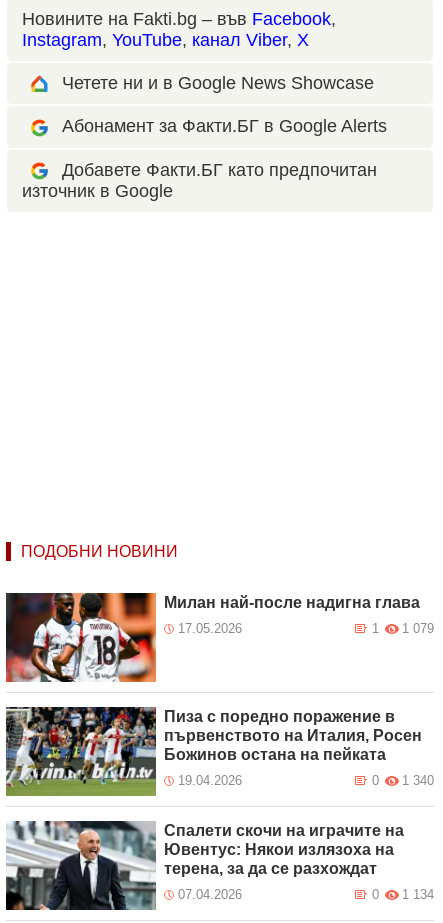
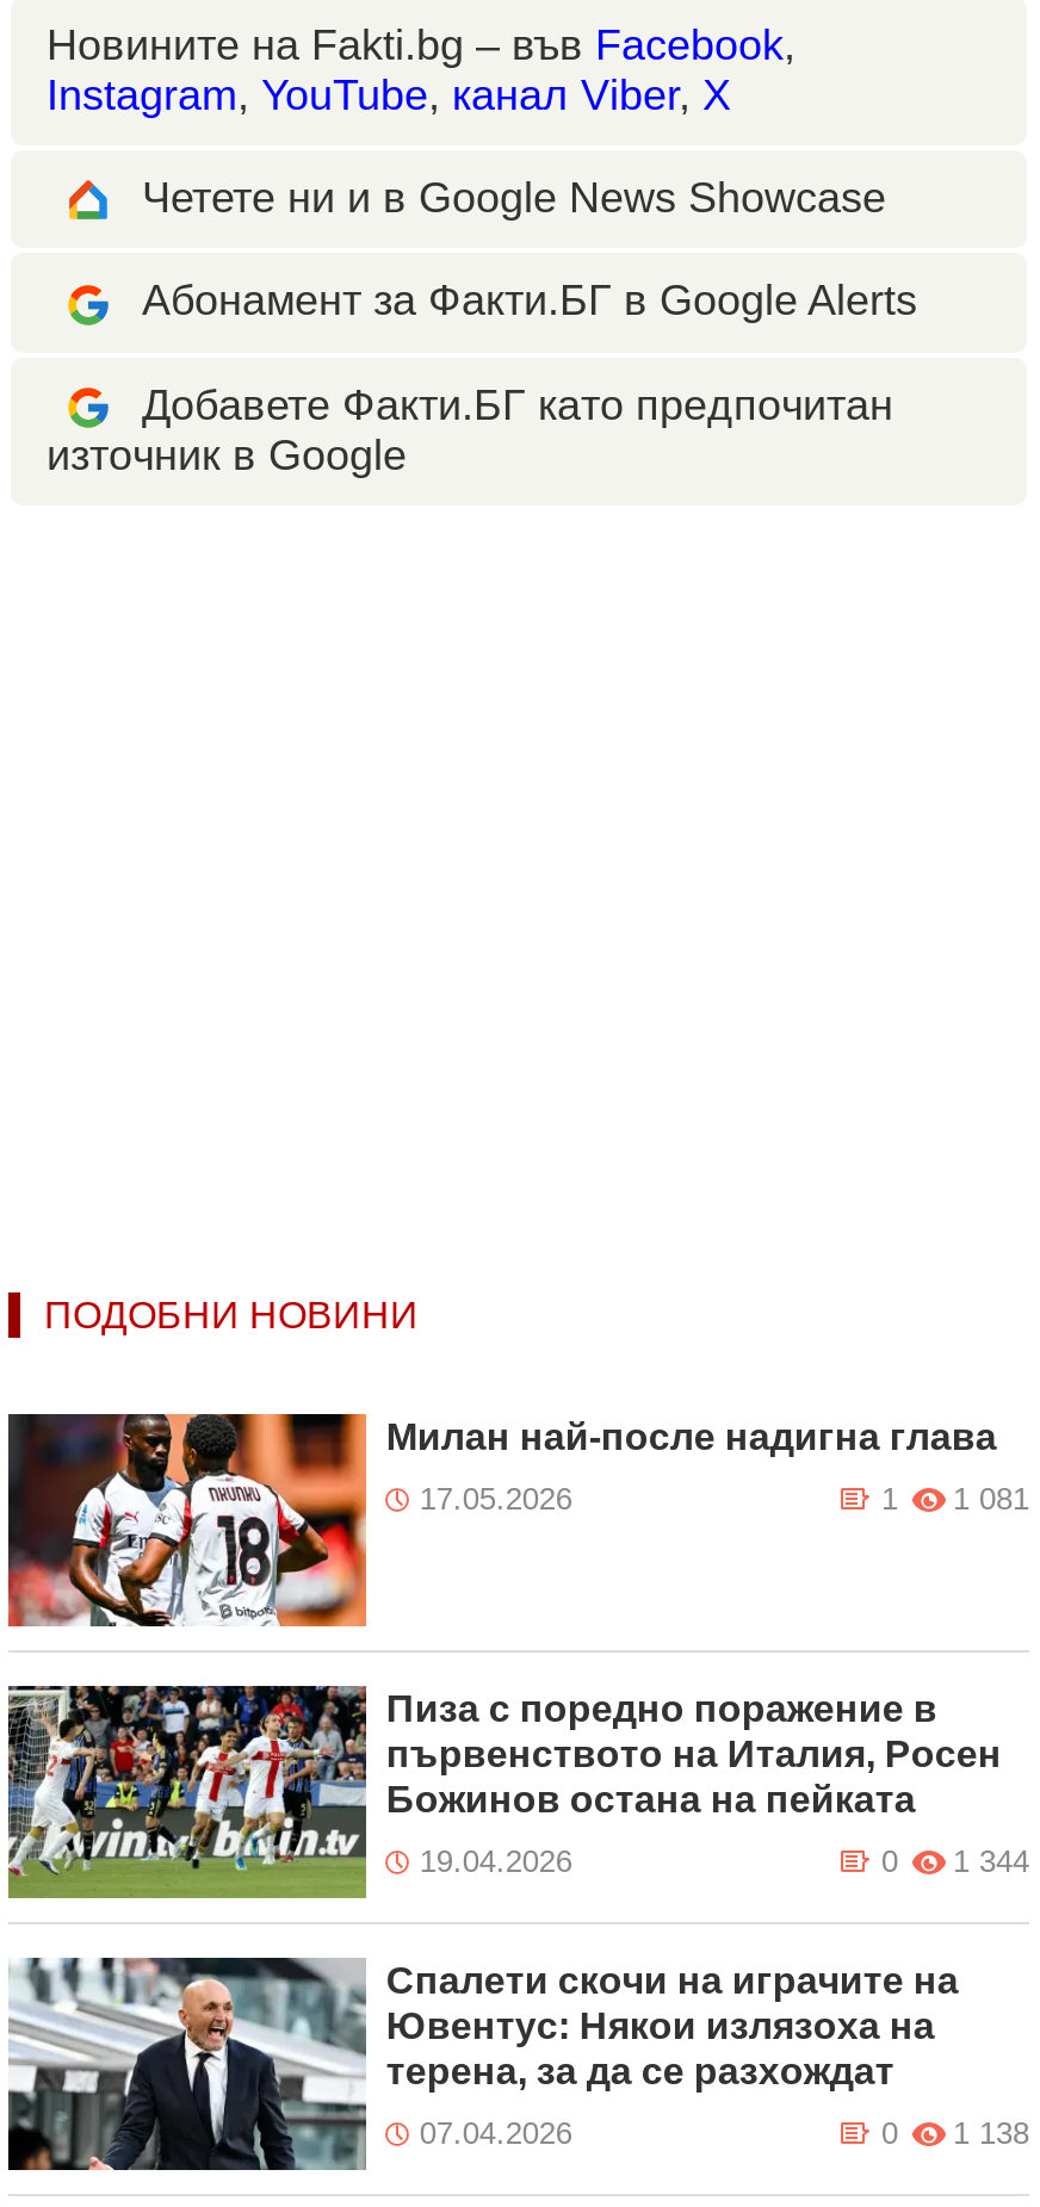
- 1 1 079
+ 1 1 081

- 0 1 340
+ 0 1 344

- 0 1 134
+ 0 1 138
